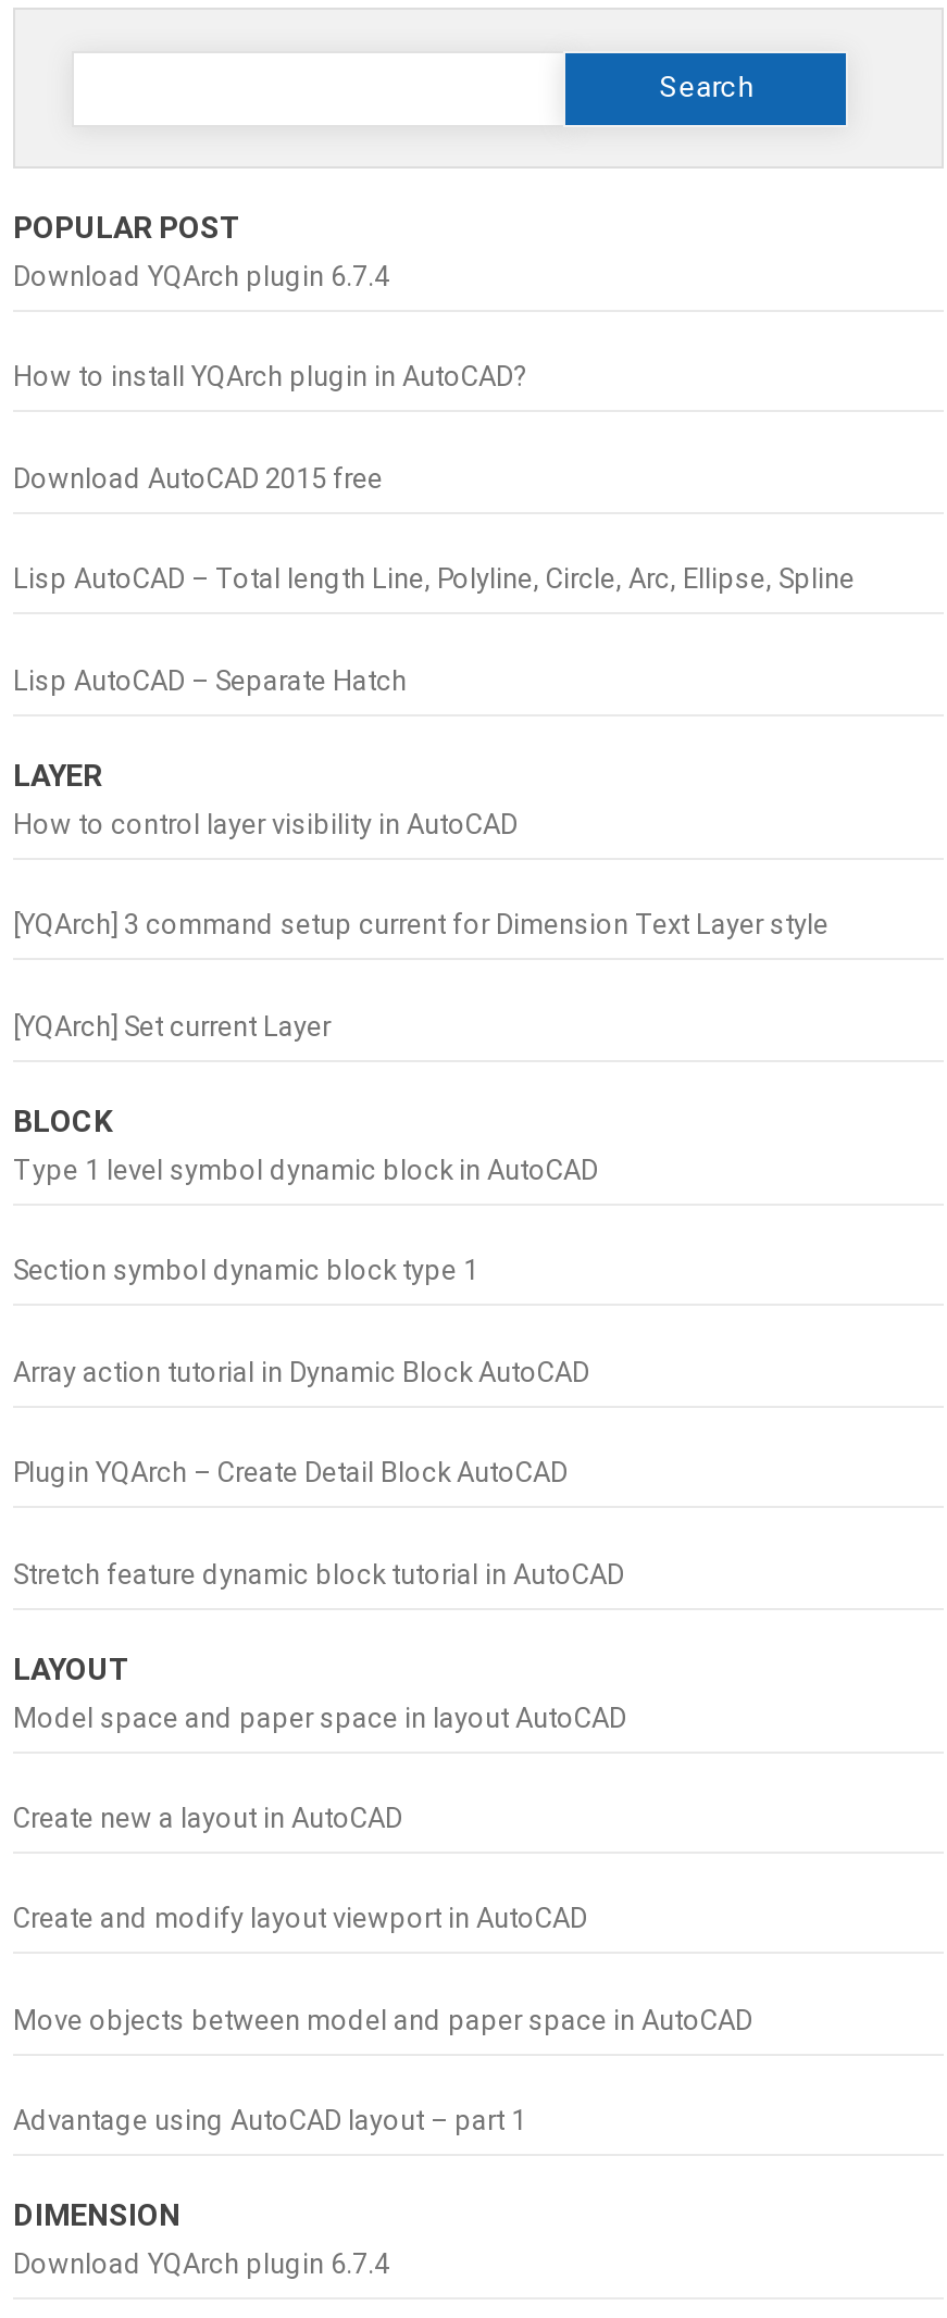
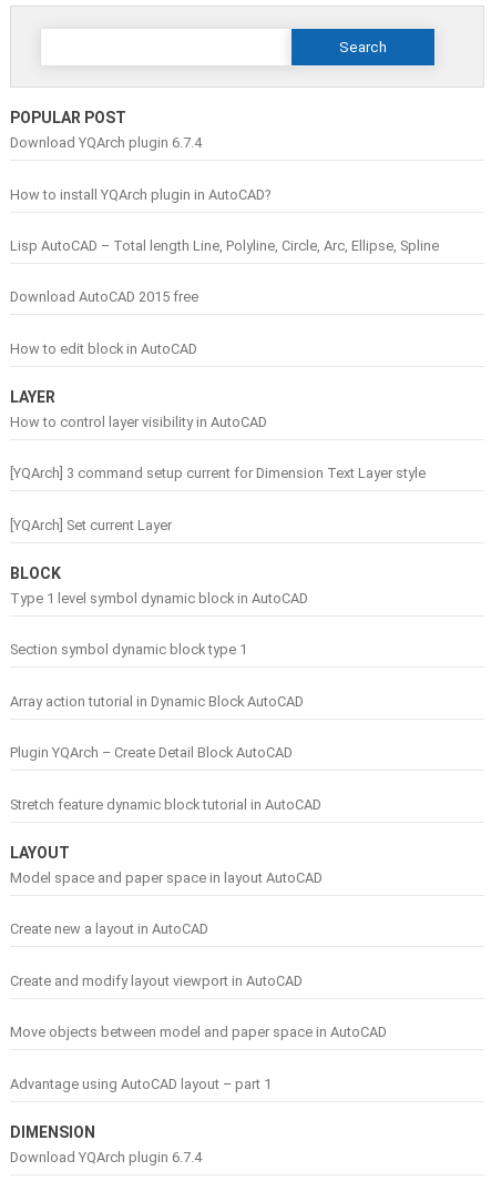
moved down: Download AutoCAD 2015 free

moved up: Lisp AutoCAD – Total length Line, Polyline, Circle, Arc, Ellipse, Spline

- Lisp AutoCAD – Separate Hatch
+ How to edit block in AutoCAD
